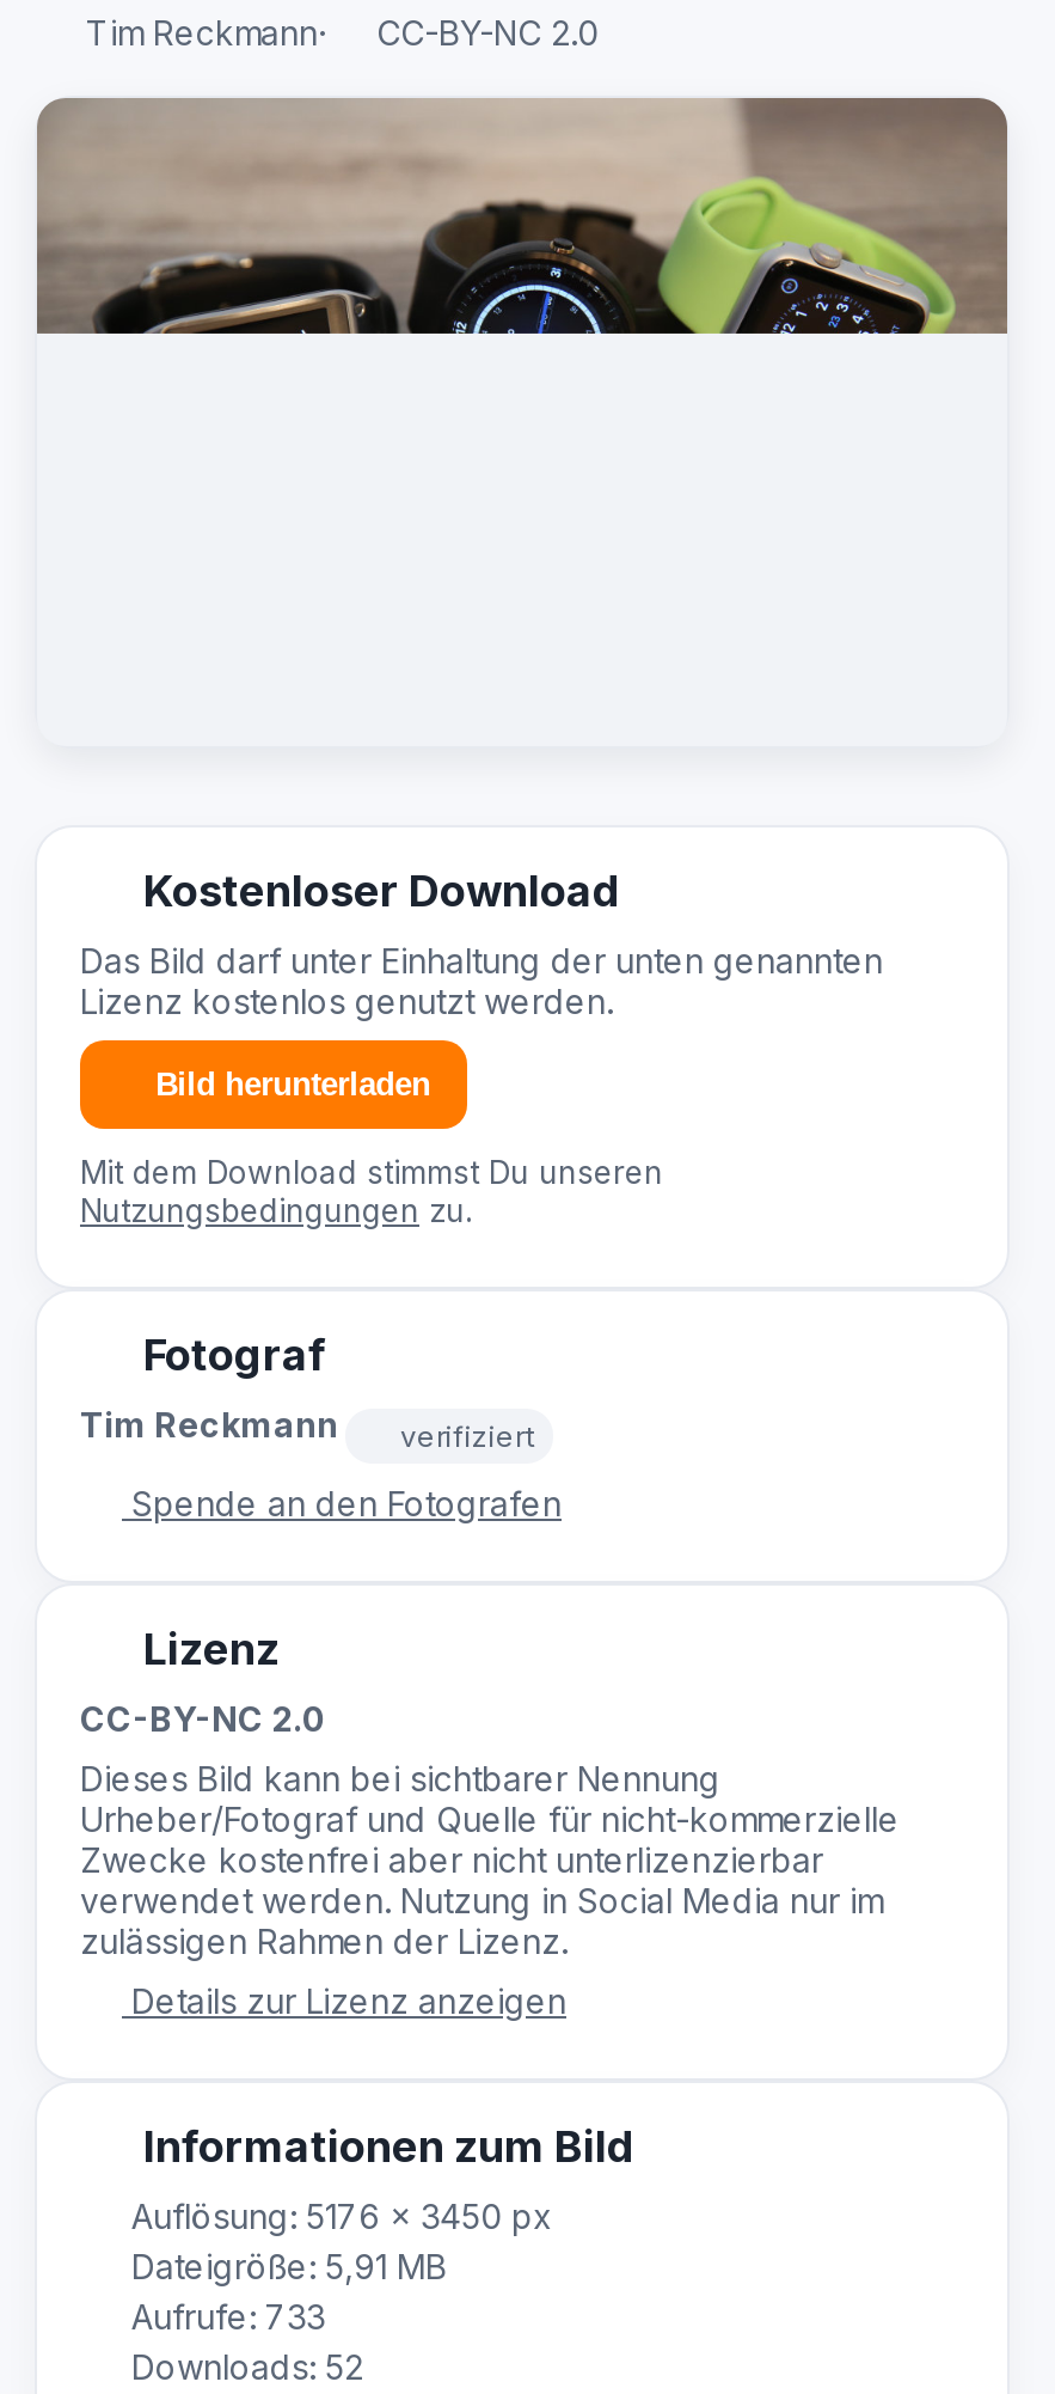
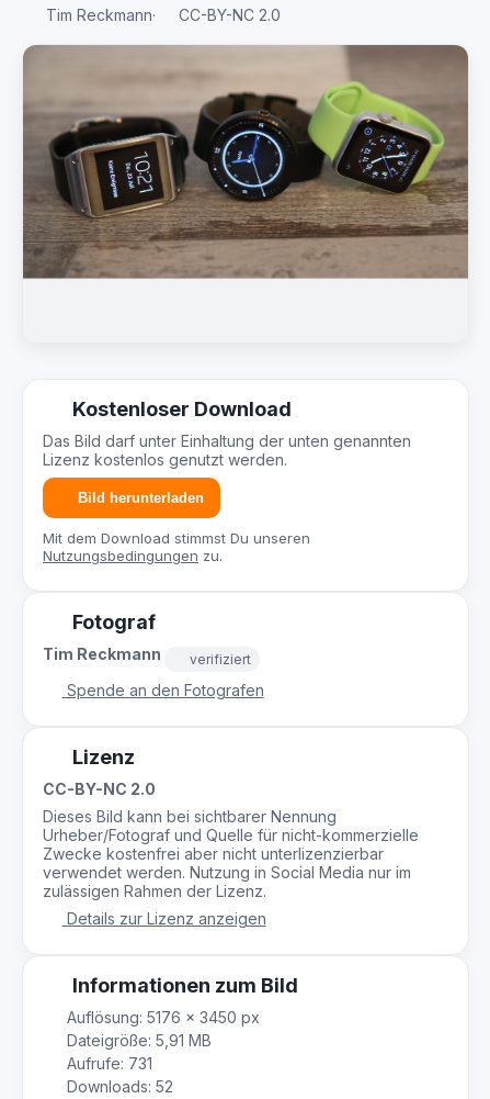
+ [image]

- Aufrufe: 733
+ Aufrufe: 731
